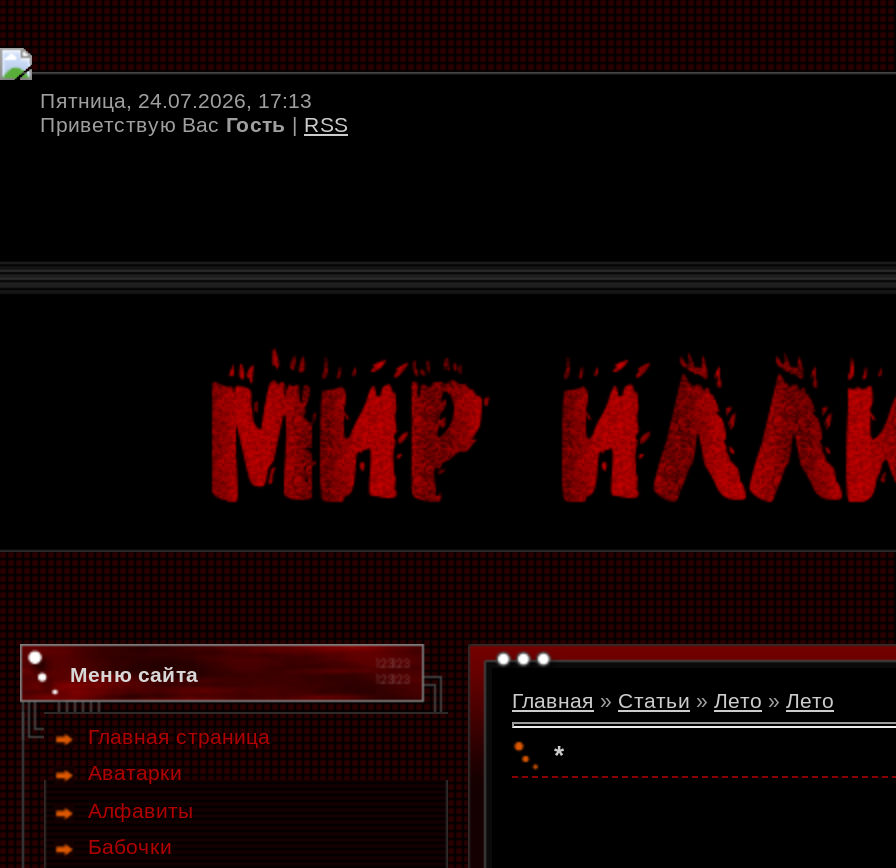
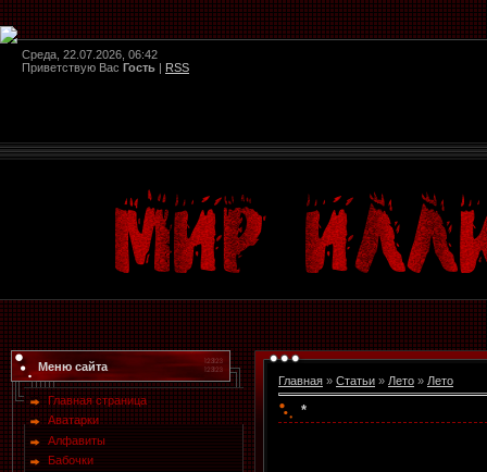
- Пятница, 24.07.2026, 17:13
+ Среда, 22.07.2026, 06:42
